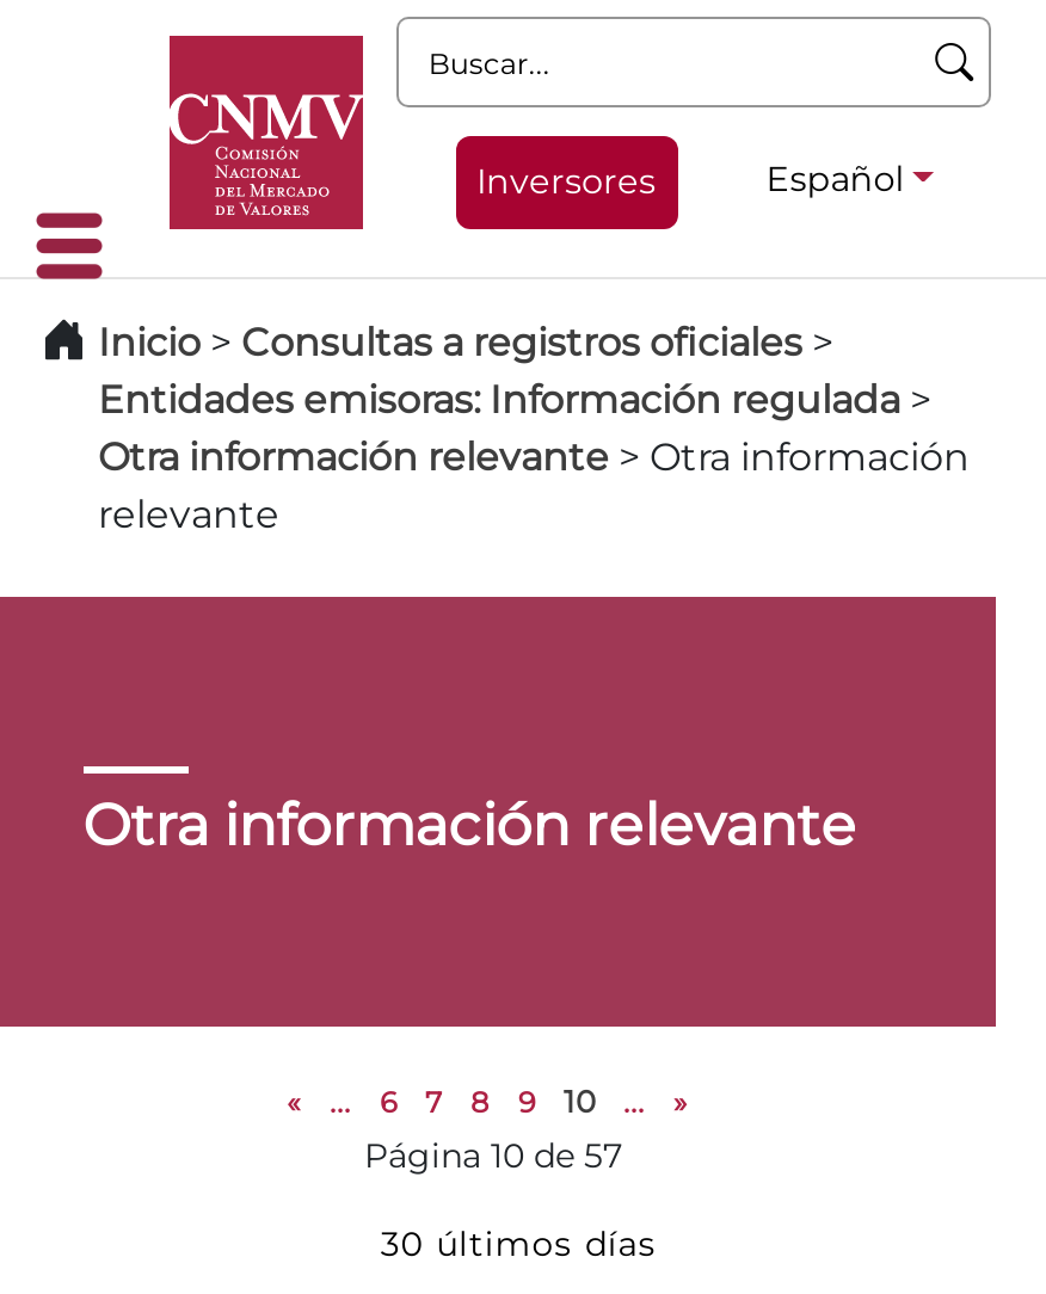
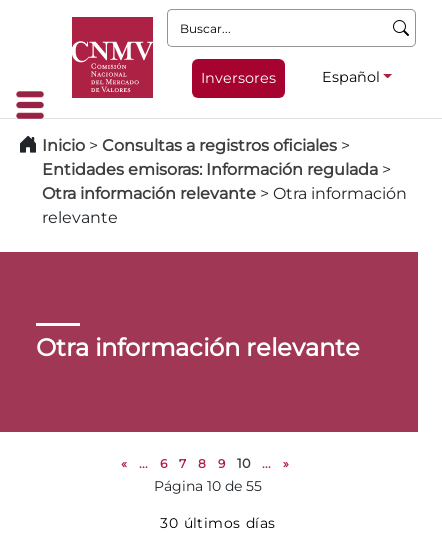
- Página 10 de 57
+ Página 10 de 55
